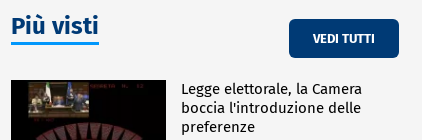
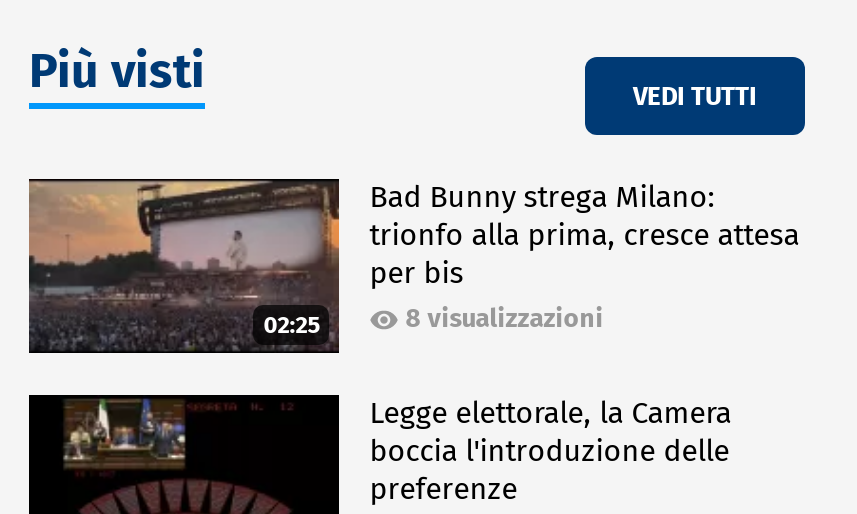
+ [image]
+ 02:25

+ Bad Bunny strega Milano:
+ trionfo alla prima, cresce attesa
+ per bis
+ 8 visualizzazioni
